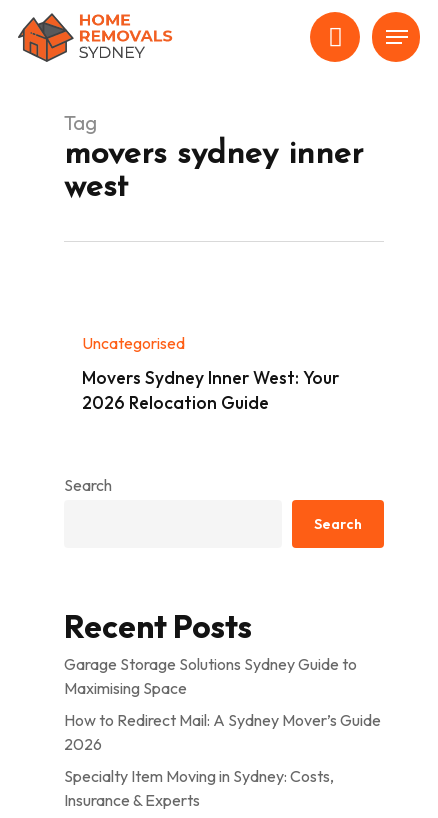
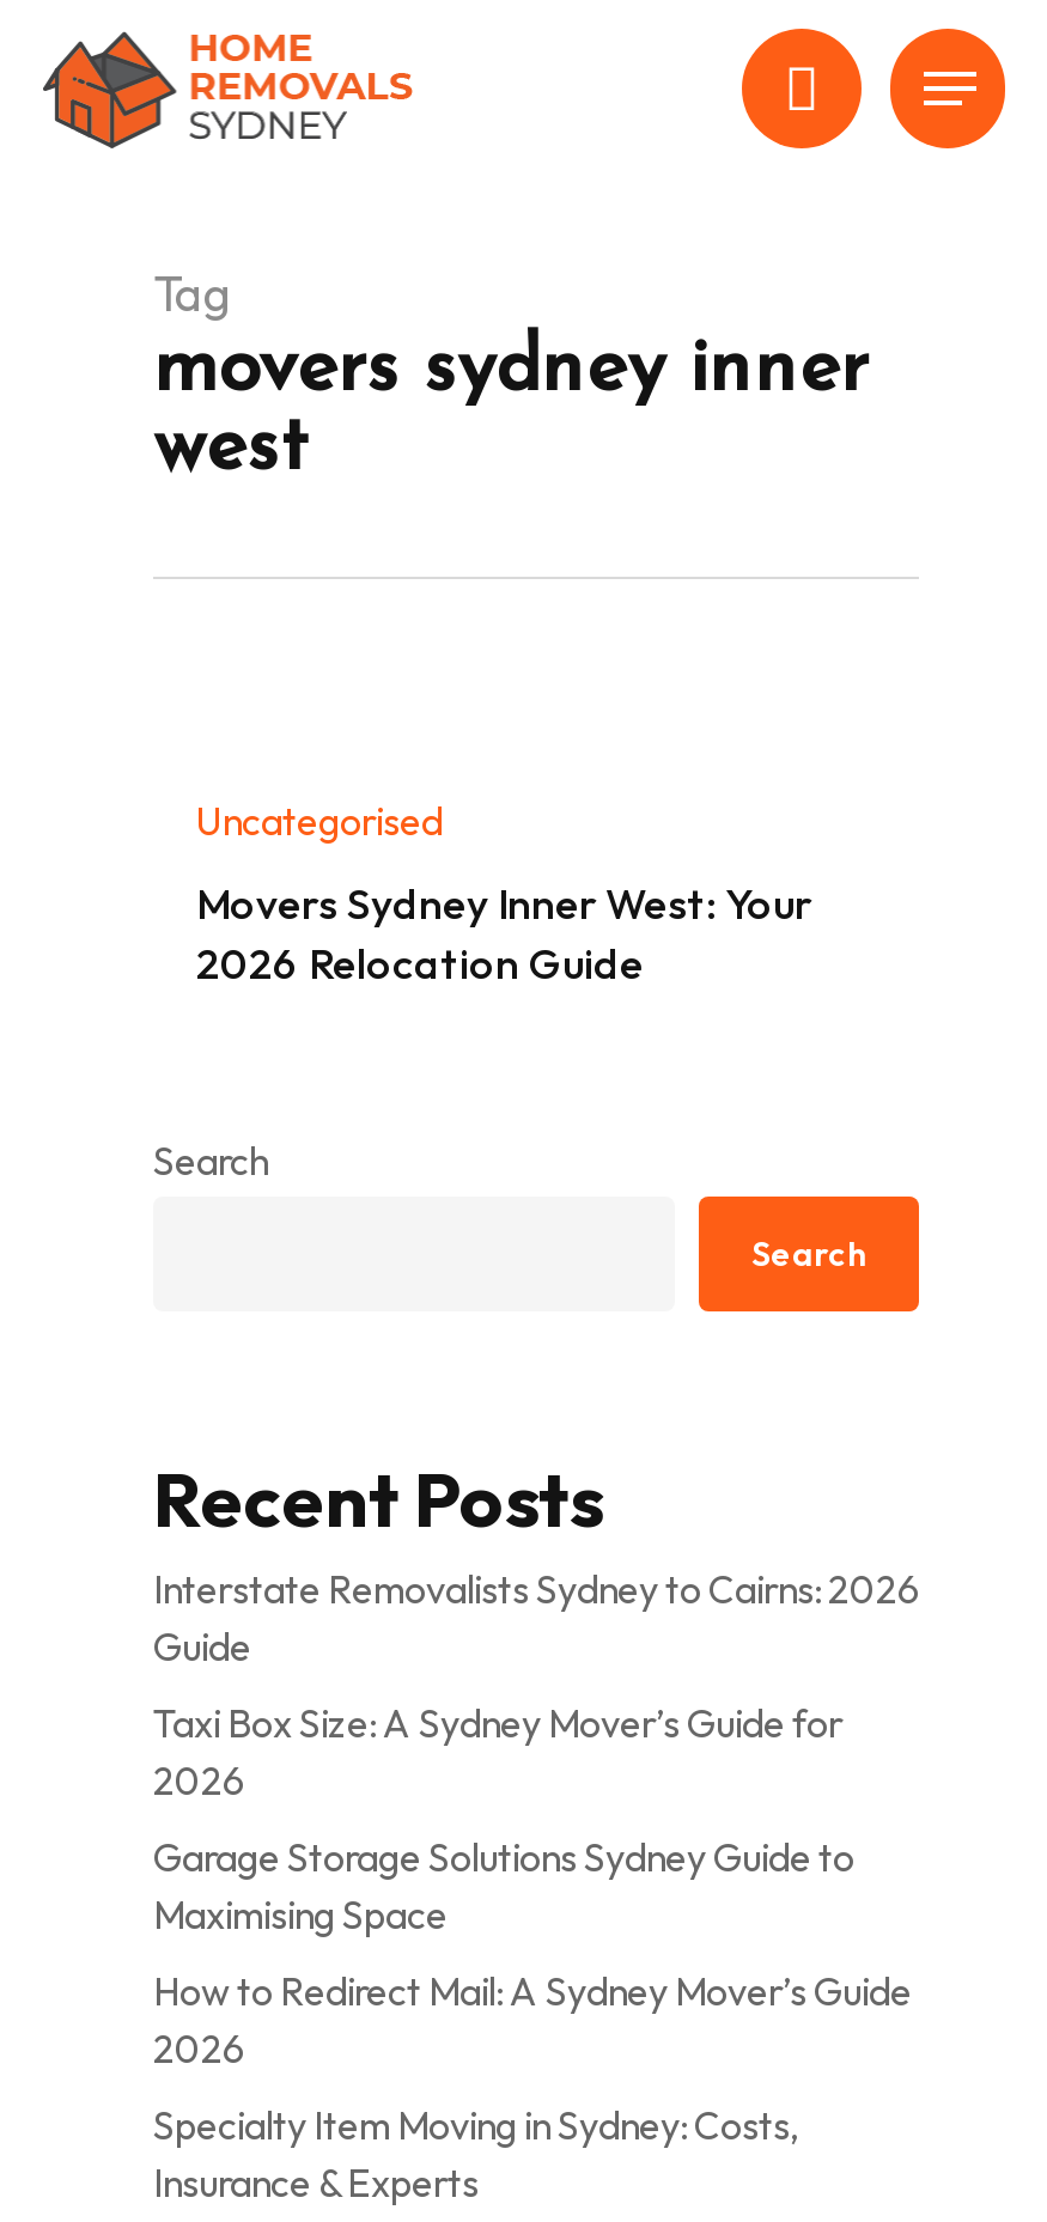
+ Interstate Removalists Sydney to Cairns: 2026
+ Guide
+ Taxi Box Size: A Sydney Mover’s Guide for
+ 2026
